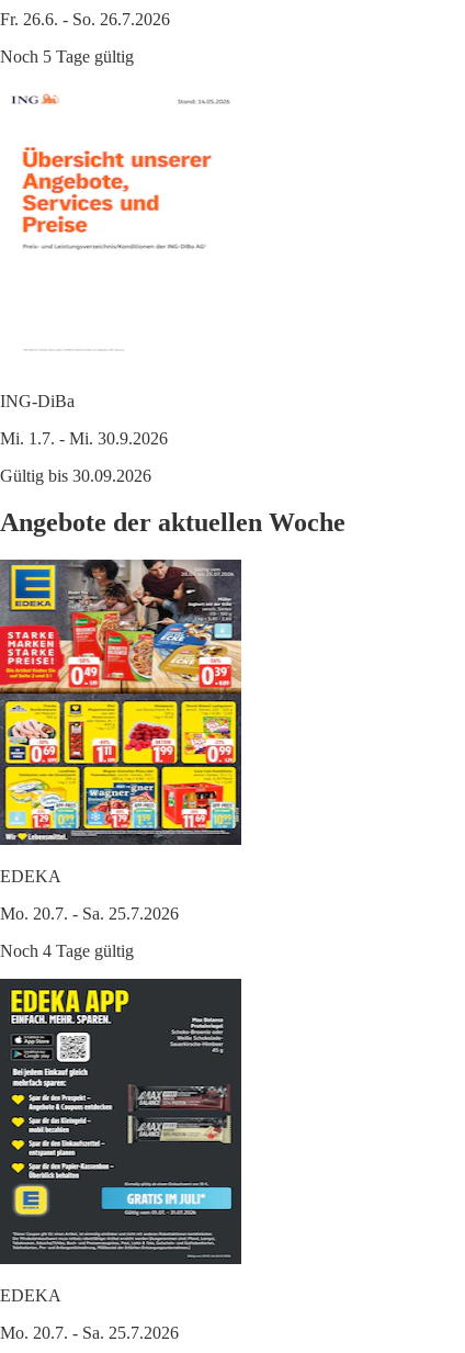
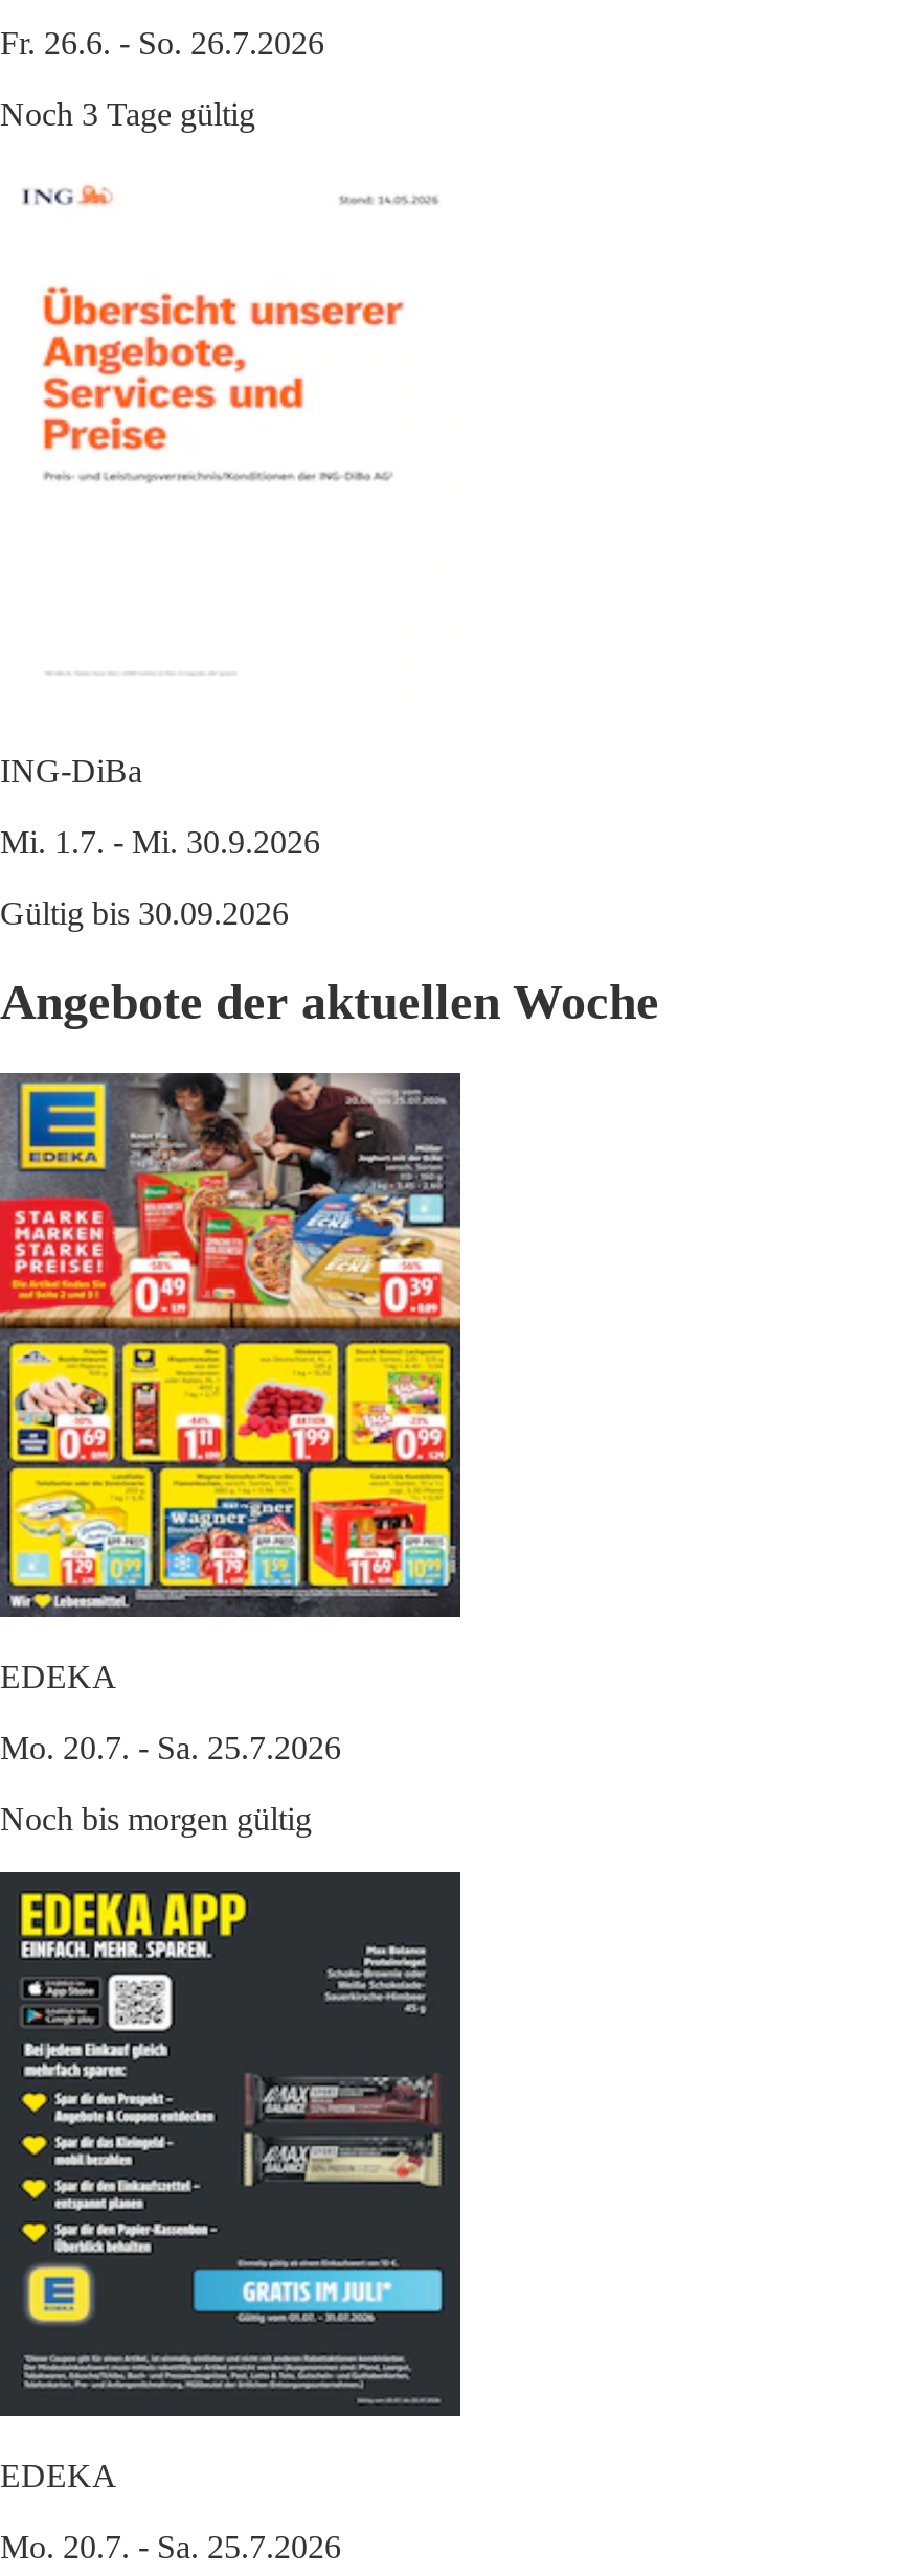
- Noch 5 Tage gültig
+ Noch 3 Tage gültig

- Noch 4 Tage gültig
+ Noch bis morgen gültig
